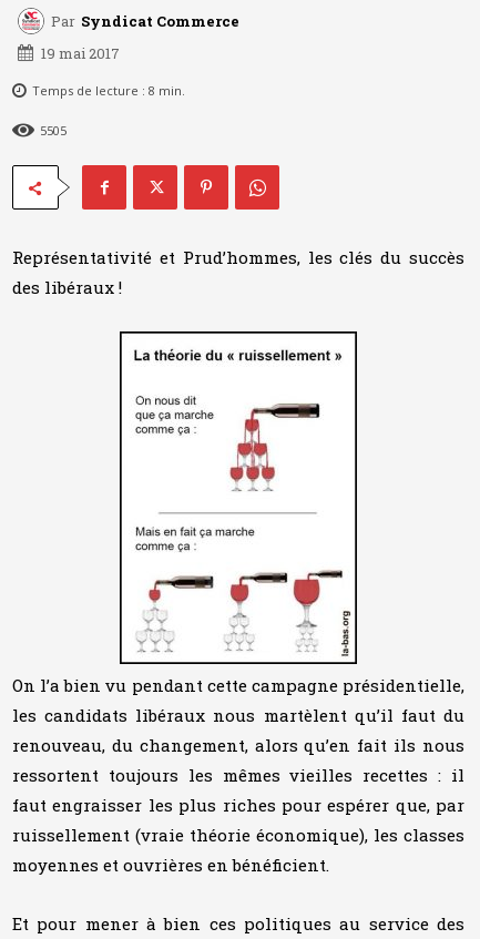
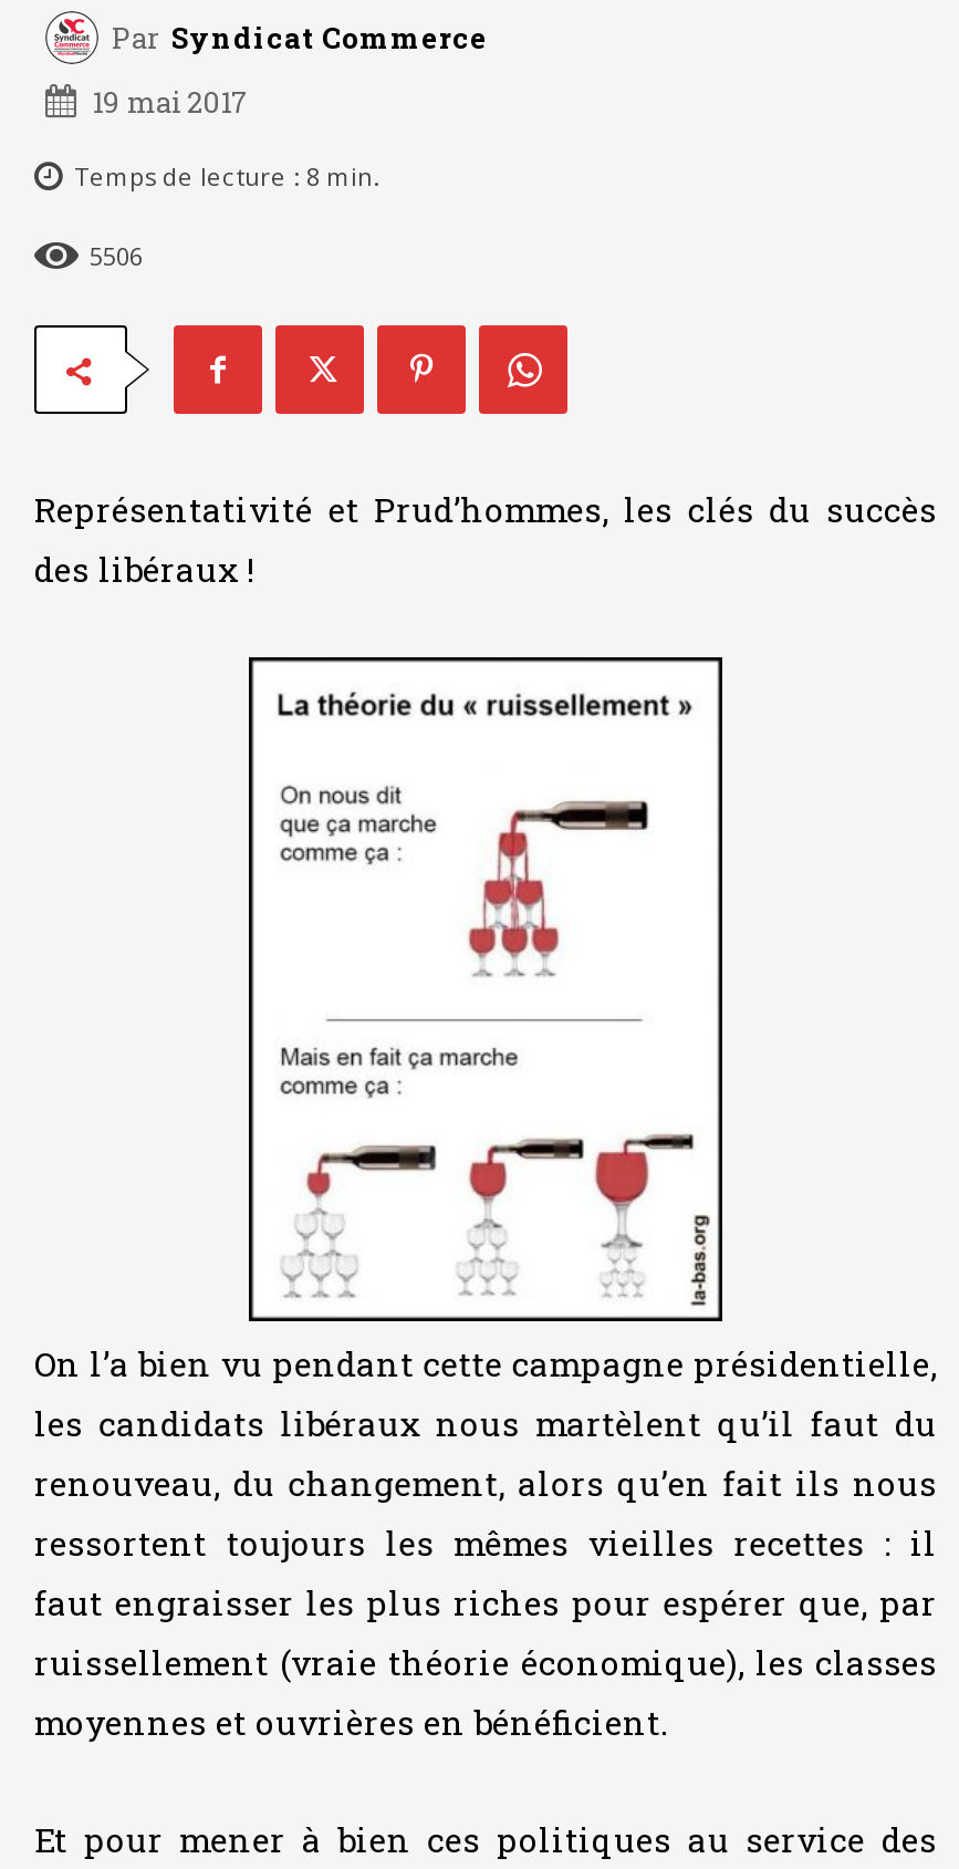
- 5505
+ 5506
